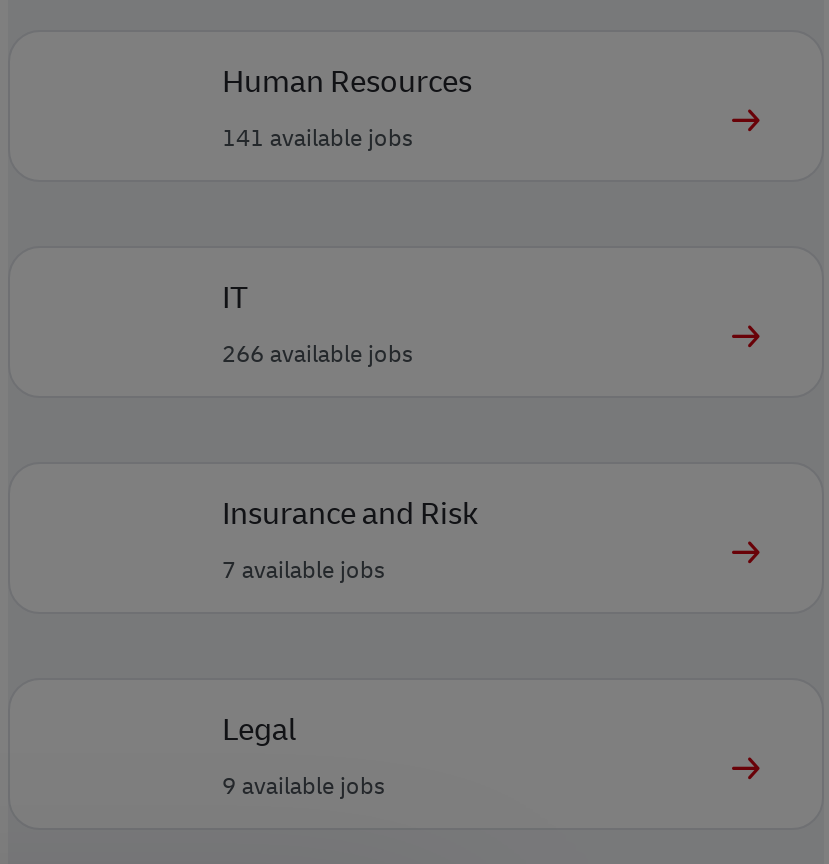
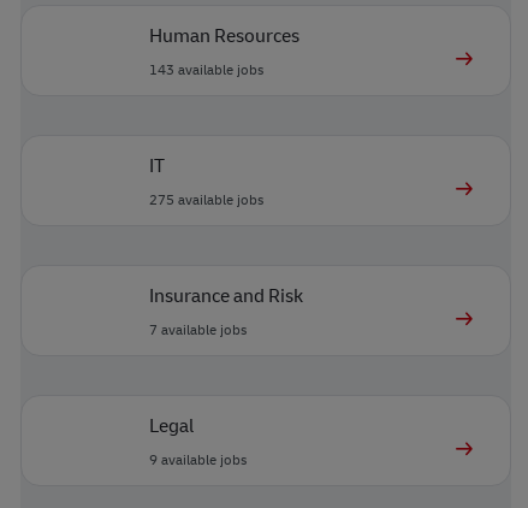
- 141 available jobs
+ 143 available jobs

- 266 available jobs
+ 275 available jobs
